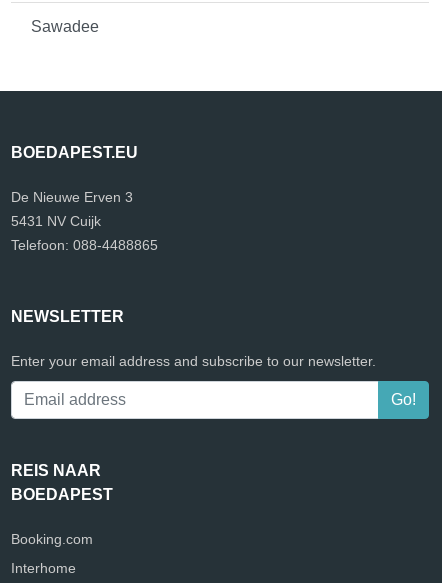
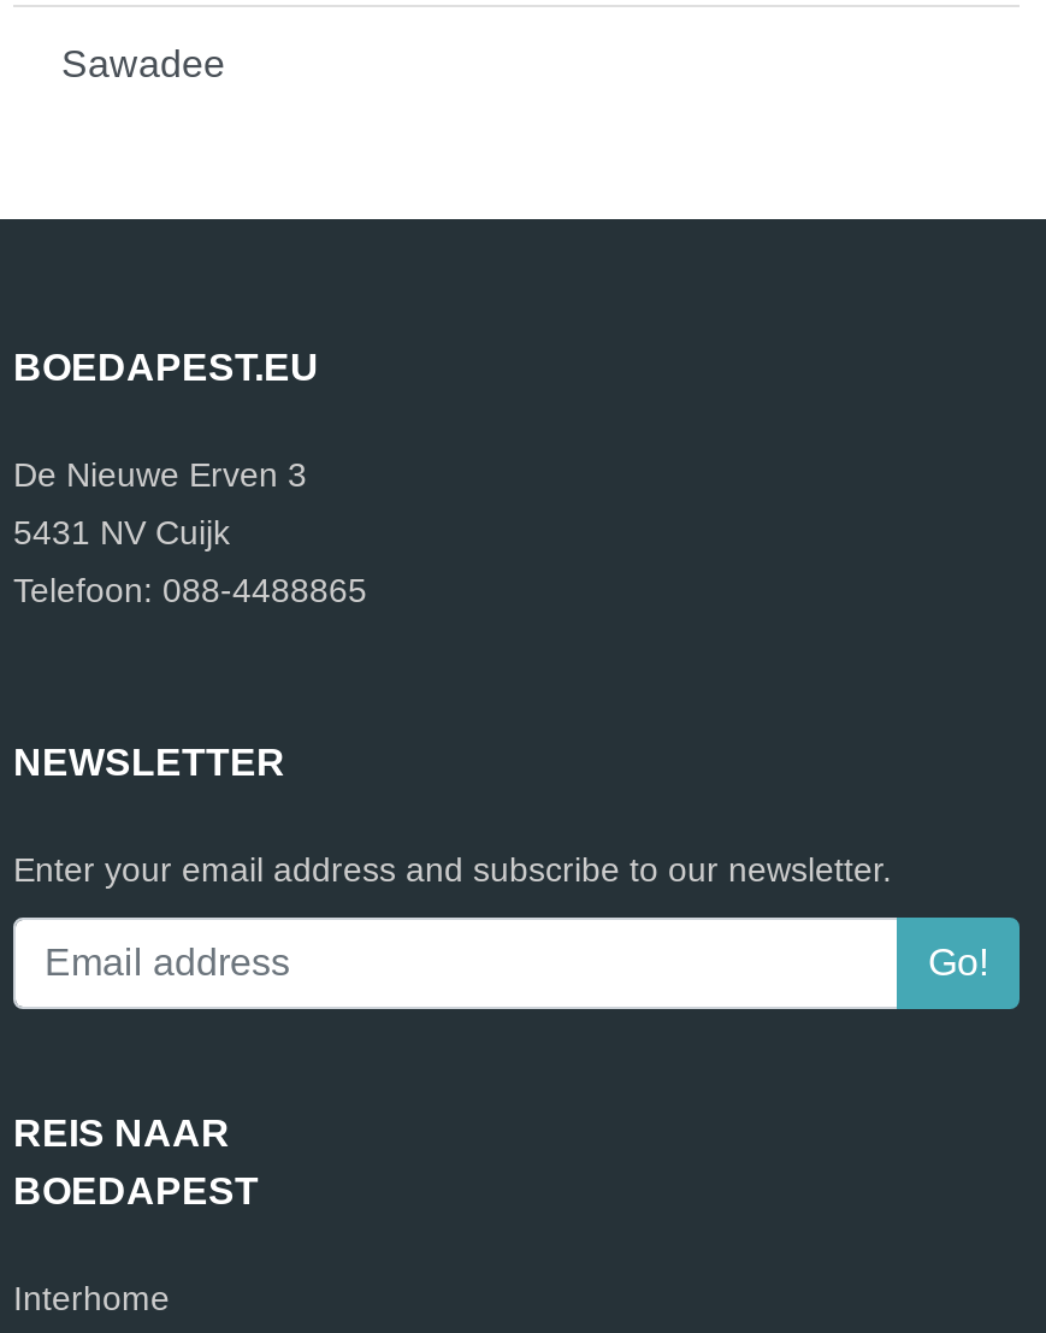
- Booking.com
